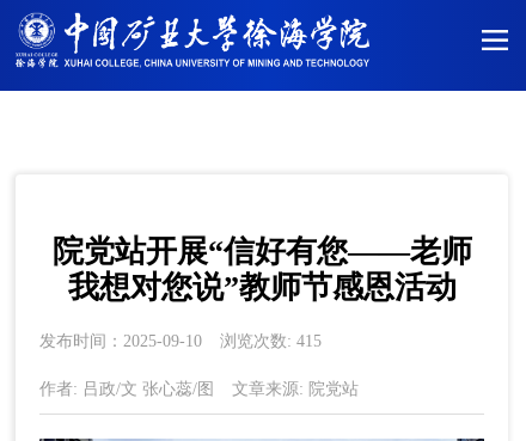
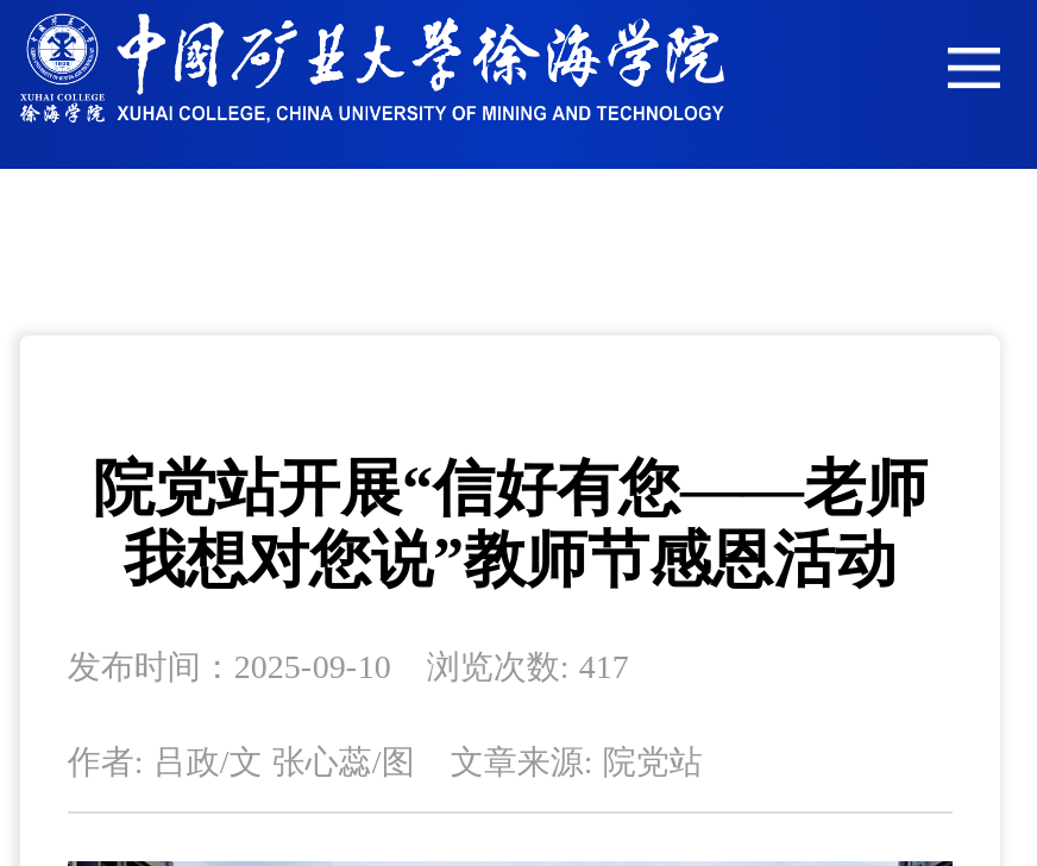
- 发布时间：2025-09-10 浏览次数: 415
+ 发布时间：2025-09-10 浏览次数: 417
